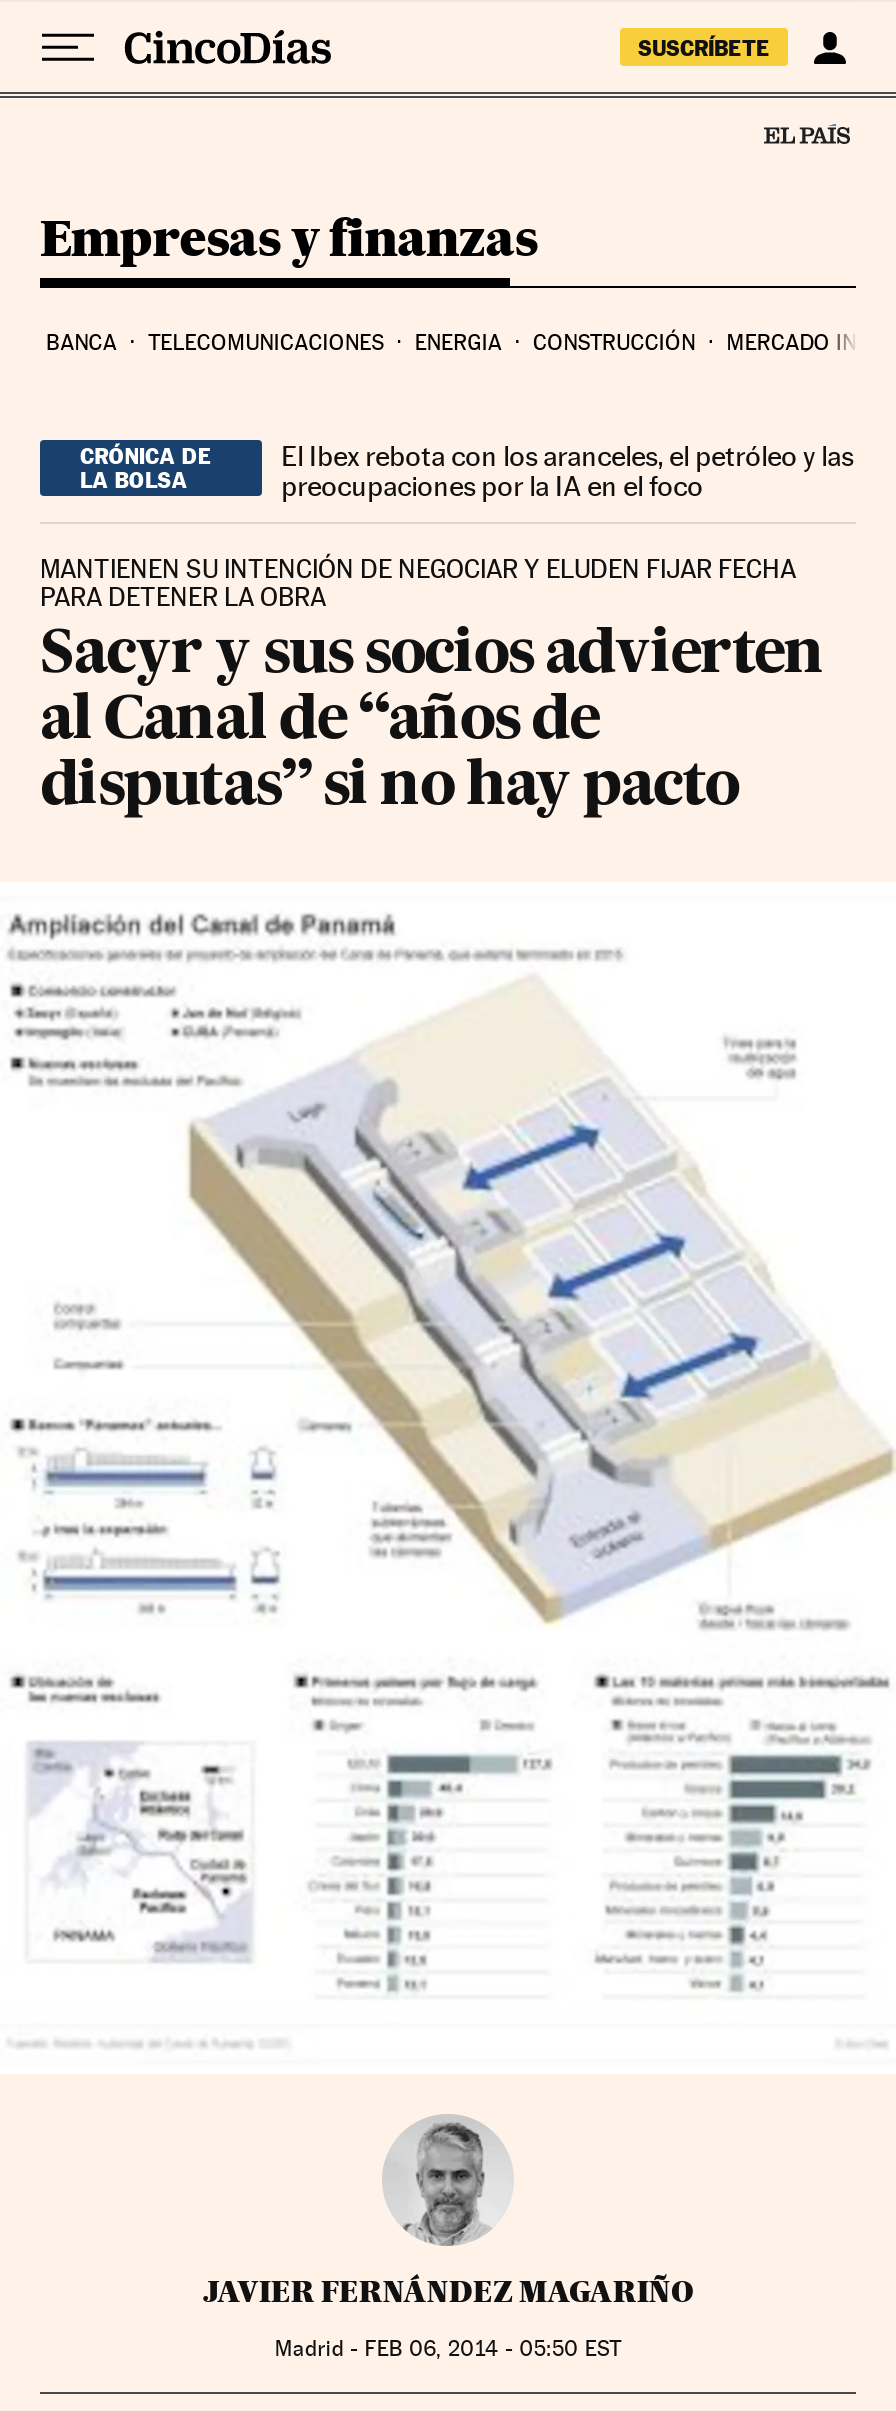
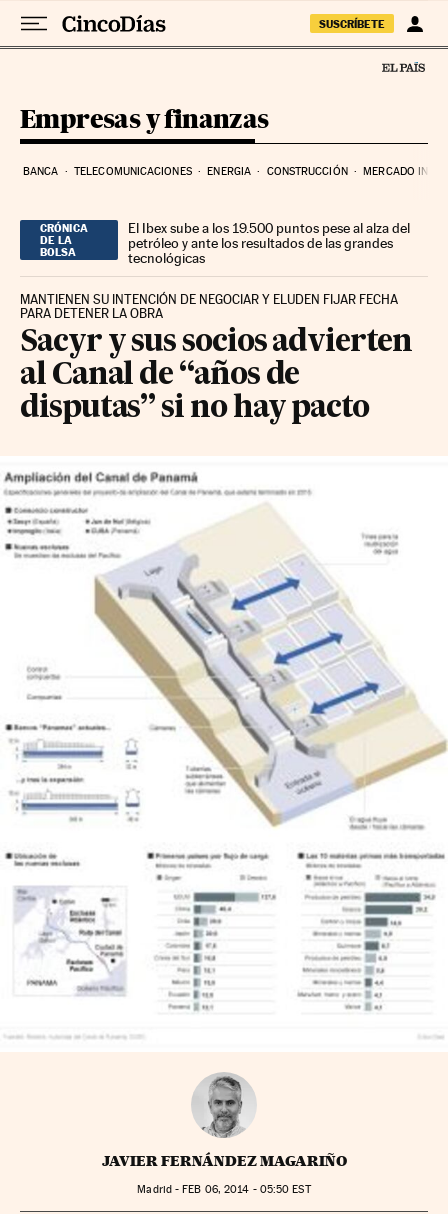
- El Ibex rebota con los aranceles, el petróleo y las
- preocupaciones por la IA en el foco
+ El Ibex sube a los 19.500 puntos pese al alza del
+ petróleo y ante los resultados de las grandes
+ tecnológicas
